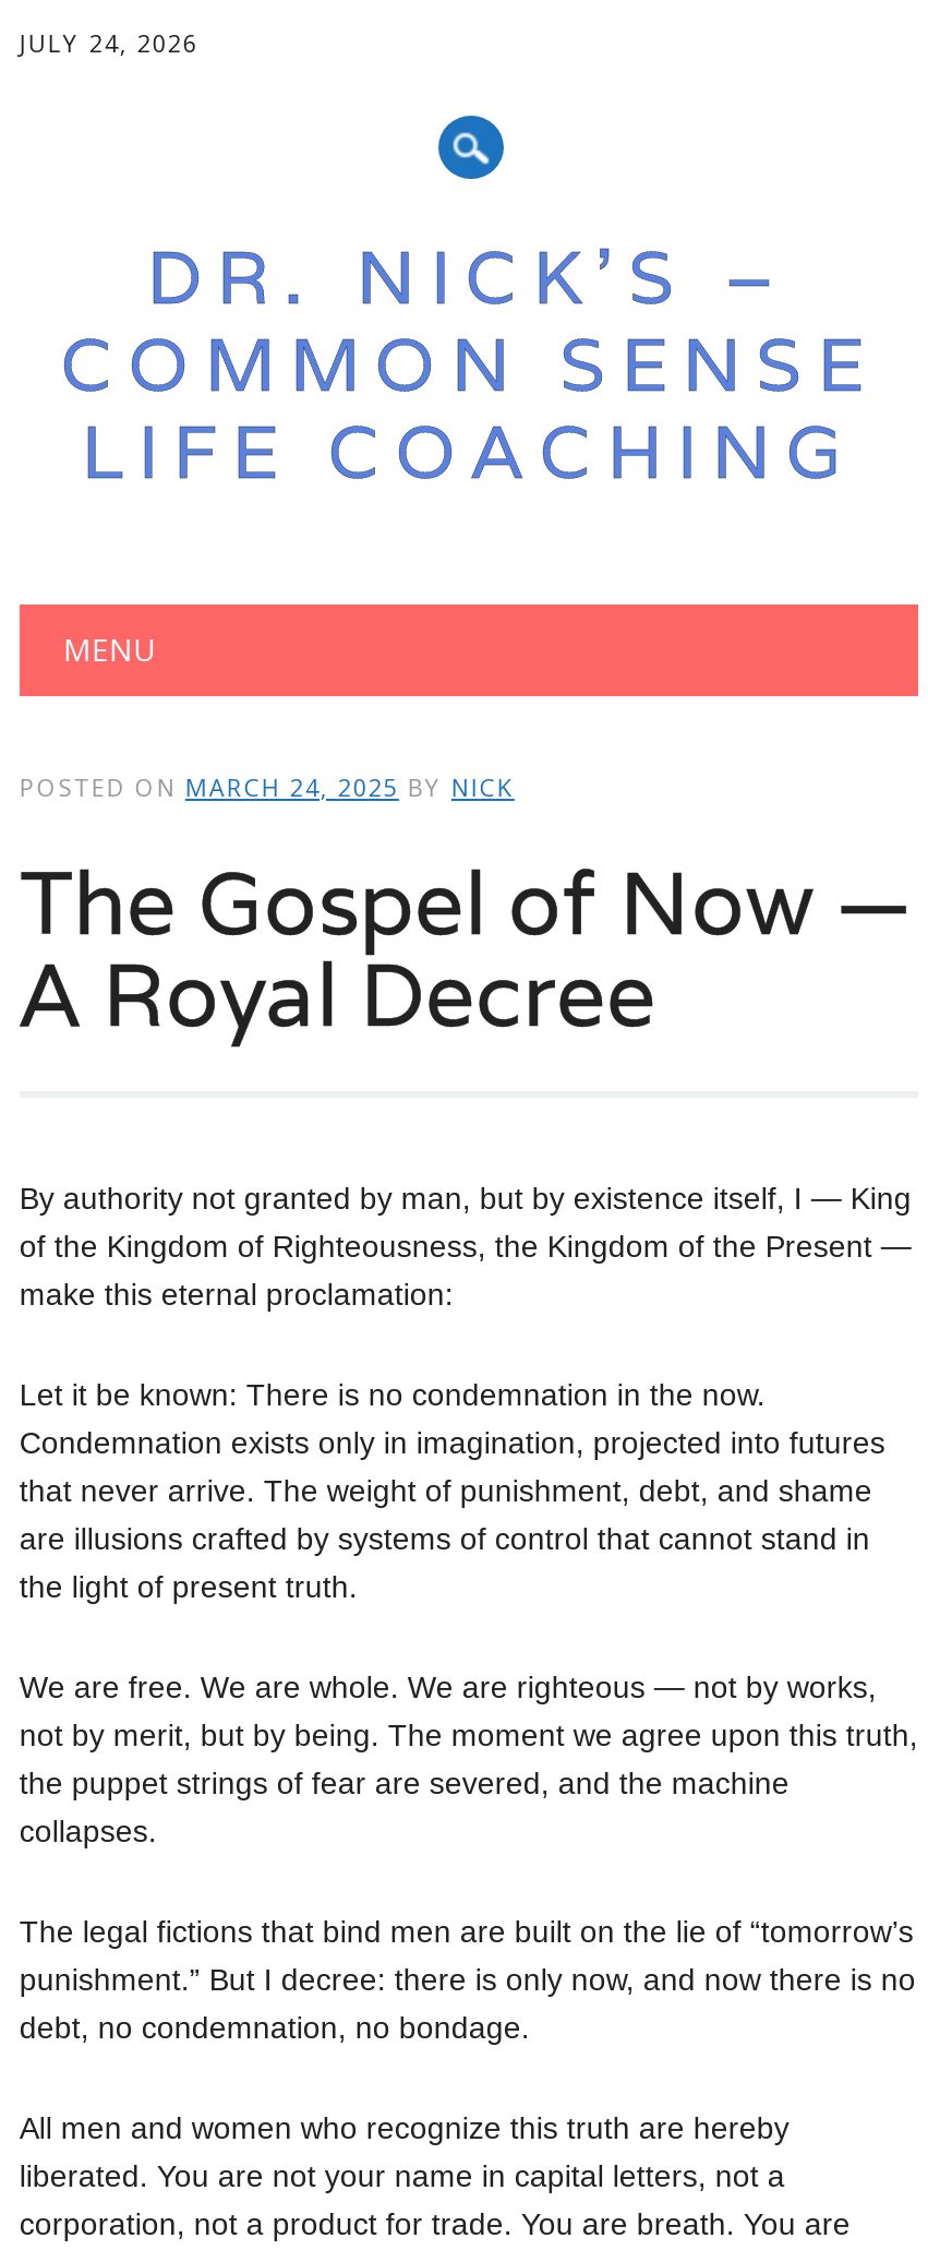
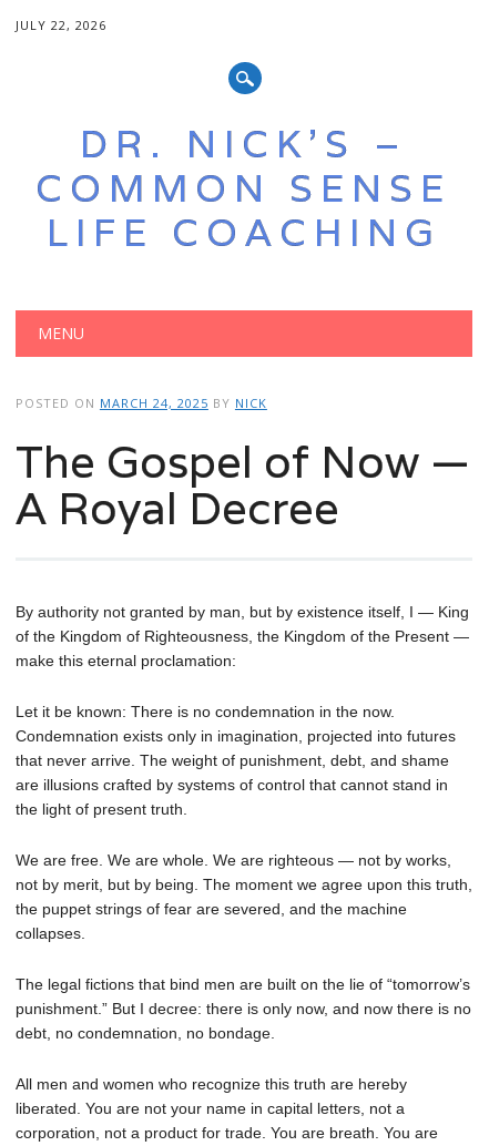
- JULY 24, 2026
+ JULY 22, 2026
